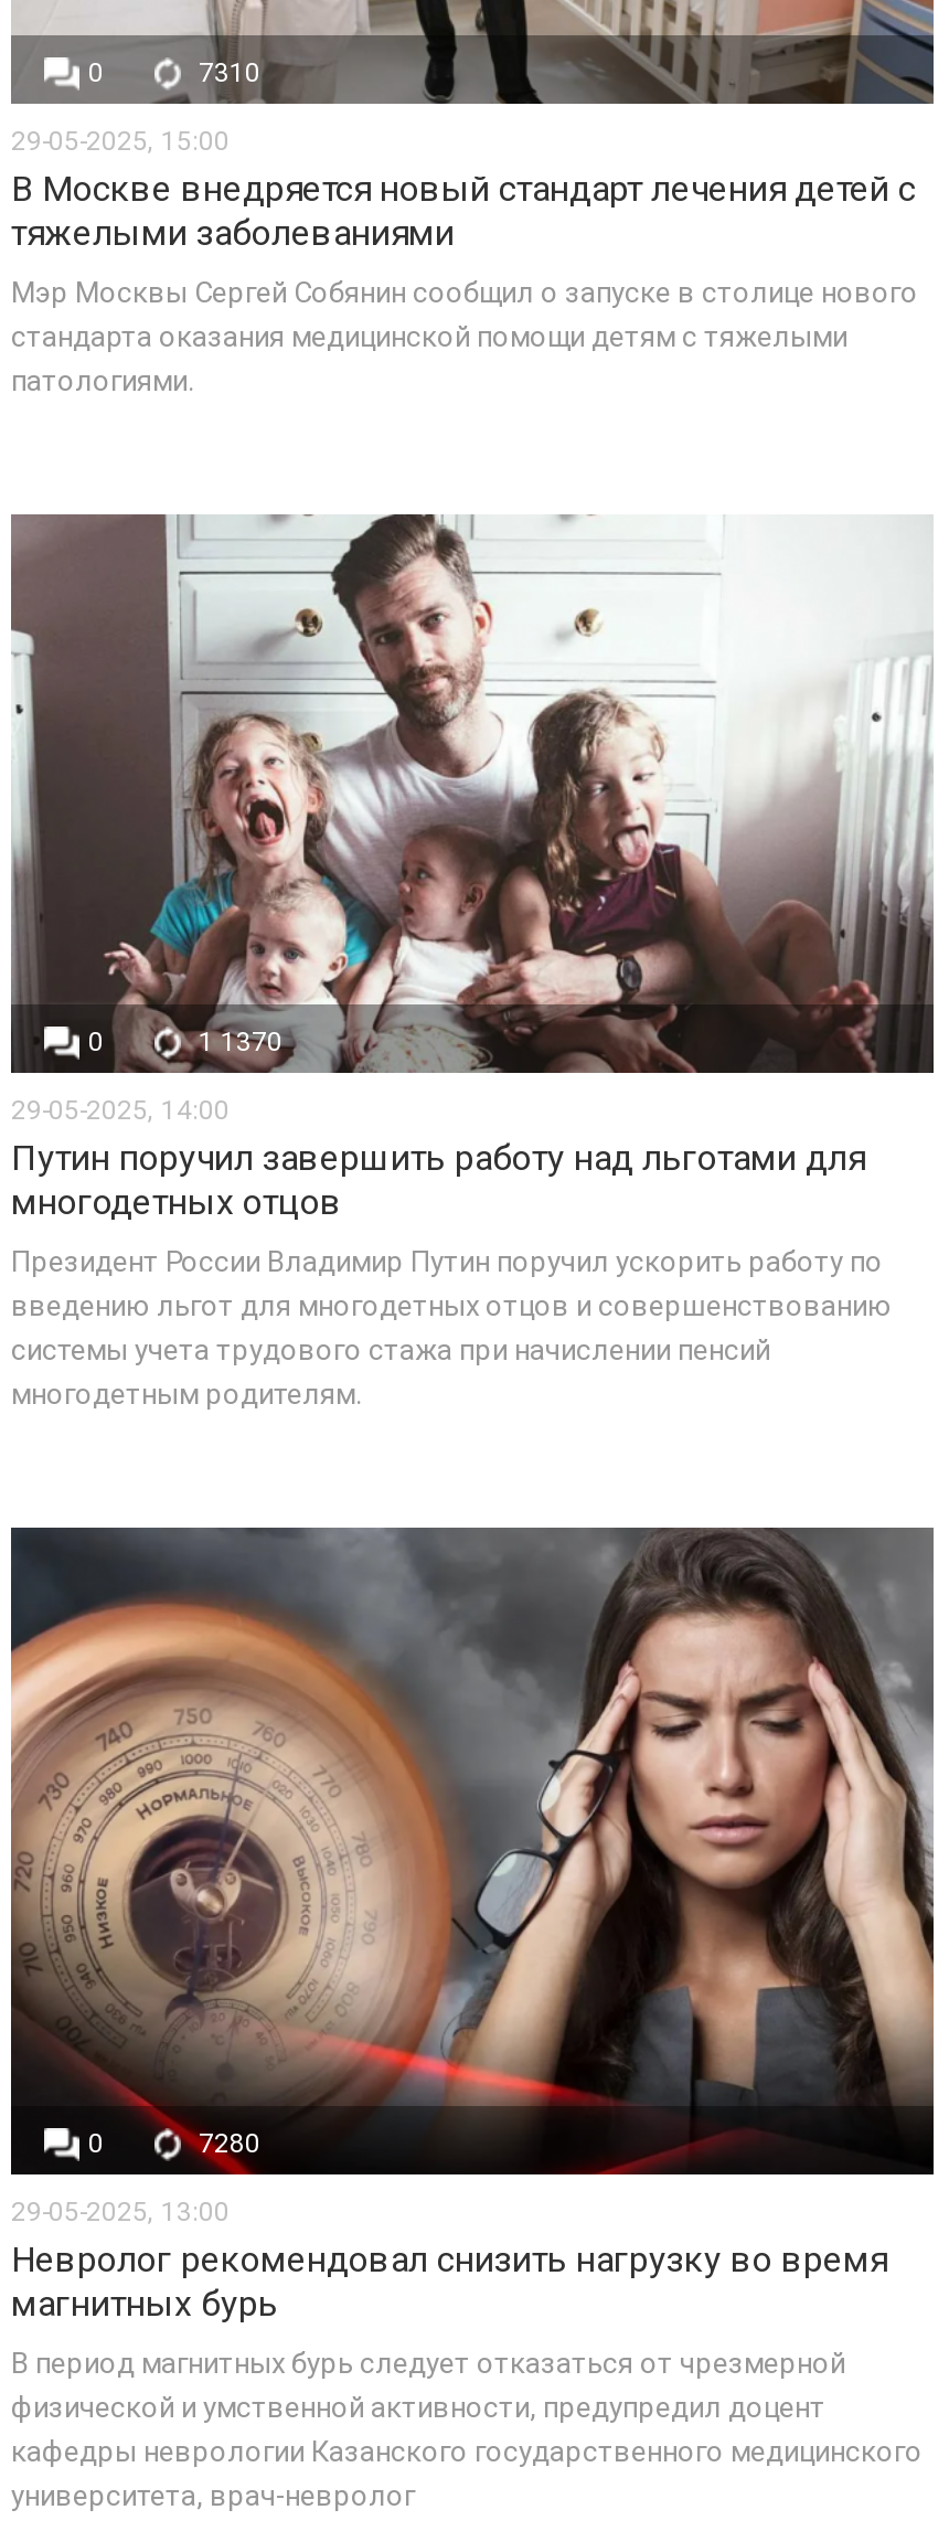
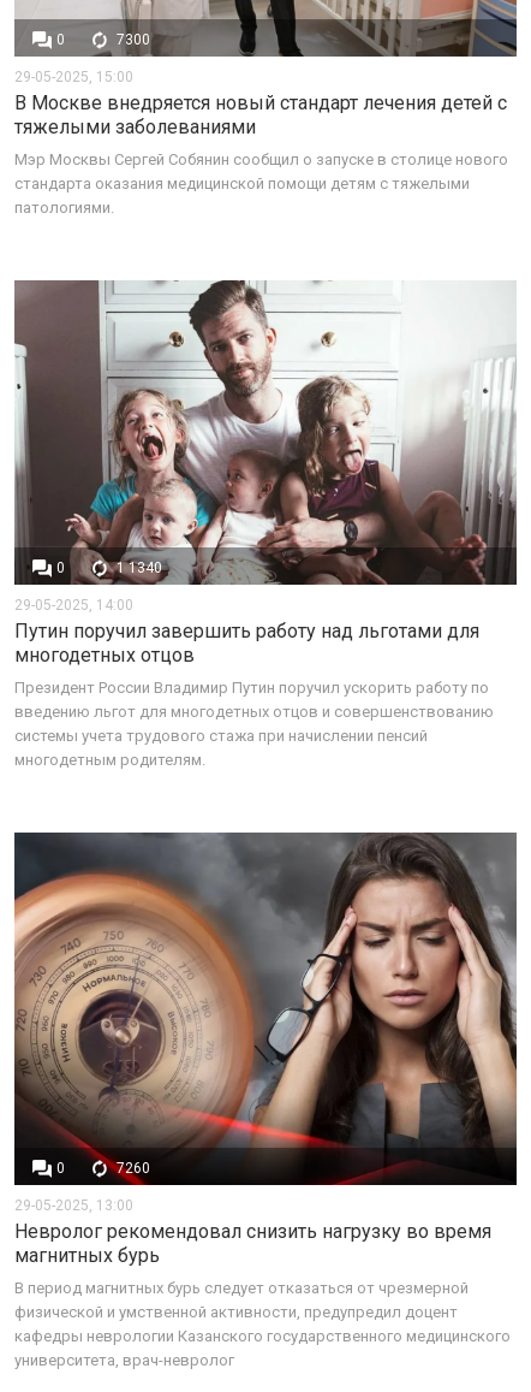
- 7310
+ 7300

- 1 1370
+ 1 1340

- 7280
+ 7260
